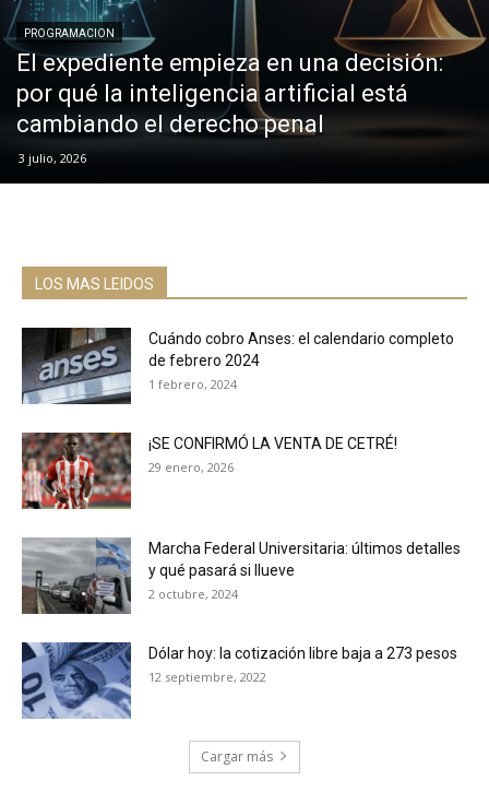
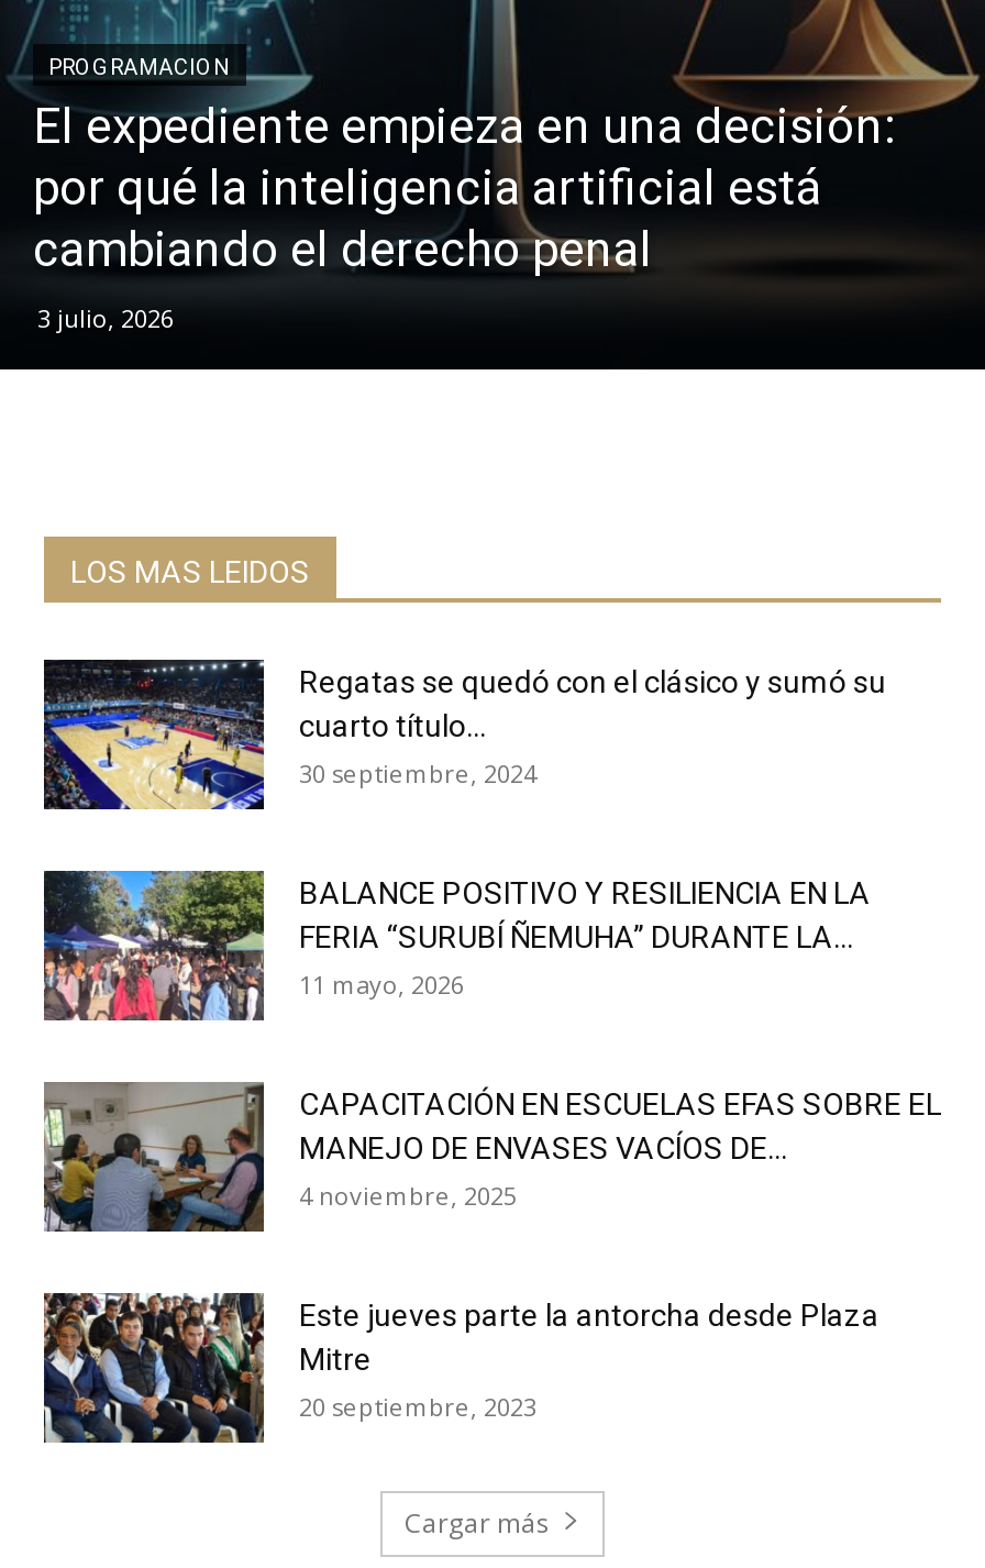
- [image]
- Cuándo cobro Anses: el calendario completo
- de febrero 2024
- 1 febrero, 2024
+ [image]
+ Regatas se quedó con el clásico y sumó su
+ cuarto título...
+ 30 septiembre, 2024

- [image]
- ¡SE CONFIRMÓ LA VENTA DE CETRÉ!
- 29 enero, 2026
+ [image]
+ BALANCE POSITIVO Y RESILIENCIA EN LA
+ FERIA “SURUBÍ ÑEMUHA” DURANTE LA...
+ 11 mayo, 2026

- [image]
- Marcha Federal Universitaria: últimos detalles
- y qué pasará si llueve
- 2 octubre, 2024
+ [image]
+ CAPACITACIÓN EN ESCUELAS EFAS SOBRE EL
+ MANEJO DE ENVASES VACÍOS DE...
+ 4 noviembre, 2025

- [image]
- Dólar hoy: la cotización libre baja a 273 pesos
- 12 septiembre, 2022
+ [image]
+ Este jueves parte la antorcha desde Plaza
+ Mitre
+ 20 septiembre, 2023
